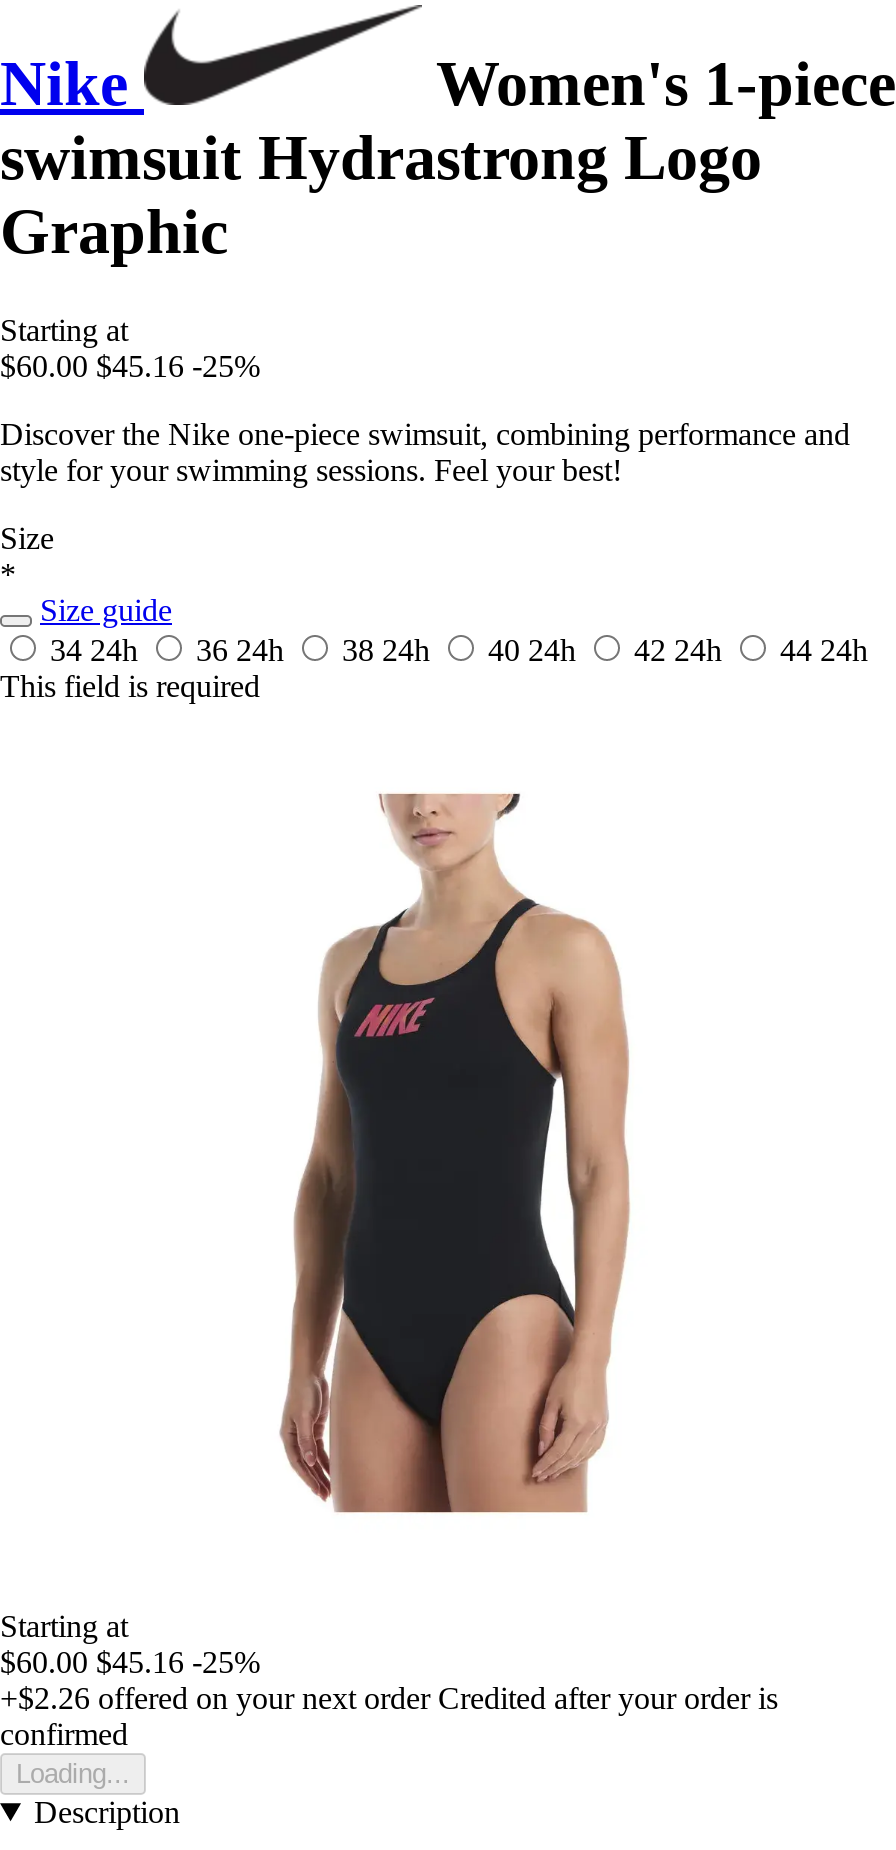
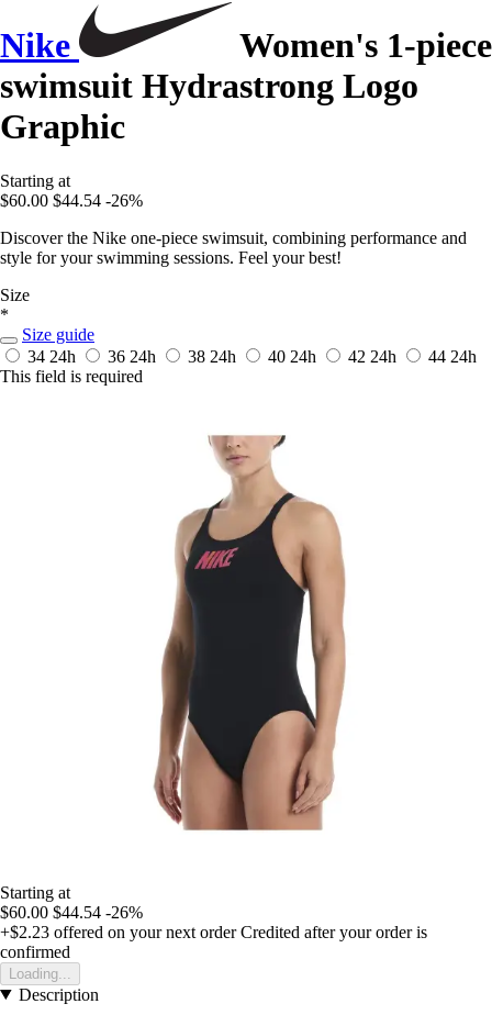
- $60.00 $45.16 -25%
+ $60.00 $44.54 -26%

- $60.00 $45.16 -25%
+ $60.00 $44.54 -26%

- +$2.26 offered on your next order Credited after your order is
+ +$2.23 offered on your next order Credited after your order is
